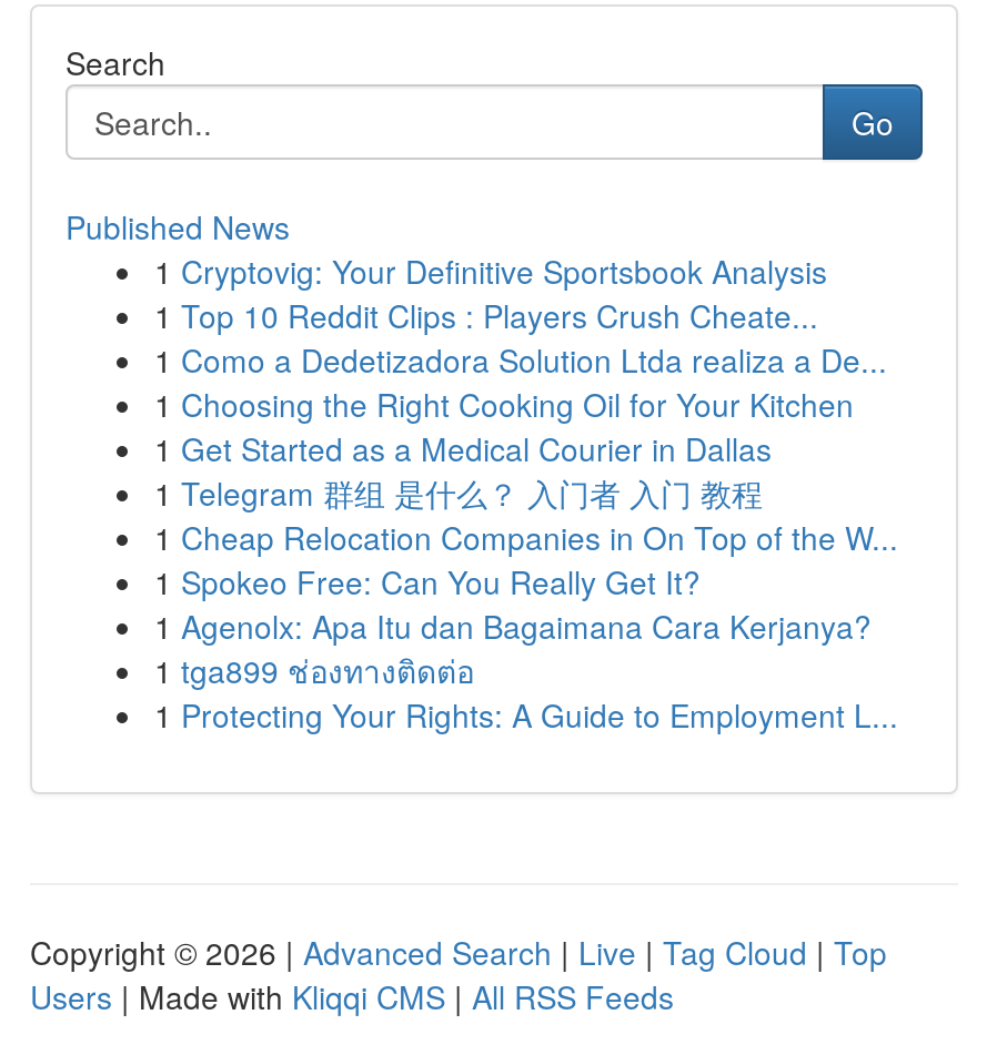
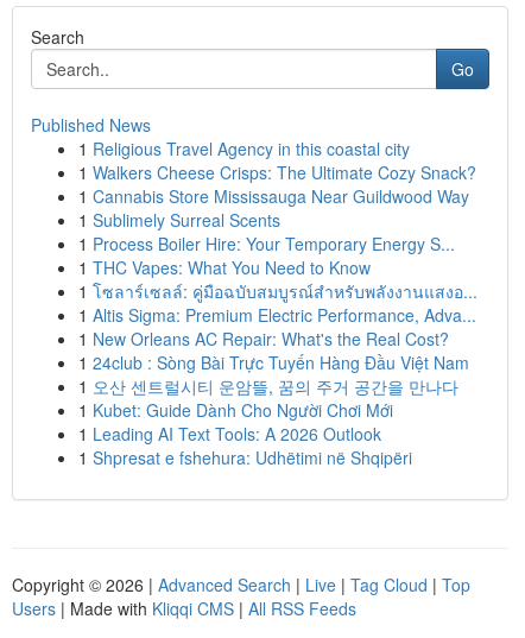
- 1 Cryptovig: Your Definitive Sportsbook Analysis
- 1 Top 10 Reddit Clips : Players Crush Cheate...
- 1 Como a Dedetizadora Solution Ltda realiza a De...
- 1 Choosing the Right Cooking Oil for Your Kitchen
- 1 Get Started as a Medical Courier in Dallas
- 1 Telegram 群组 是什么？ 入门者 入门 教程
- 1 Cheap Relocation Companies in On Top of the W...
- 1 Spokeo Free: Can You Really Get It?
- 1 Agenolx: Apa Itu dan Bagaimana Cara Kerjanya?
- 1 tga899 ช่องทางติดต่อ
- 1 Protecting Your Rights: A Guide to Employment L...
+ 1 Religious Travel Agency in this coastal city
+ 1 Walkers Cheese Crisps: The Ultimate Cozy Snack?
+ 1 Cannabis Store Mississauga Near Guildwood Way
+ 1 Sublimely Surreal Scents
+ 1 Process Boiler Hire: Your Temporary Energy S...
+ 1 THC Vapes: What You Need to Know
+ 1 โซลาร์เซลล์: คู่มือฉบับสมบูรณ์สำหรับพลังงานแสงอ...
+ 1 Altis Sigma: Premium Electric Performance, Adva...
+ 1 New Orleans AC Repair: What's the Real Cost?
+ 1 24club : Sòng Bài Trực Tuyến Hàng Đầu Việt Nam
+ 1 오산 센트럴시티 운암뜰, 꿈의 주거 공간을 만나다
+ 1 Kubet: Guide Dành Cho Người Chơi Mới
+ 1 Leading AI Text Tools: A 2026 Outlook
+ 1 Shpresat e fshehura: Udhëtimi në Shqipëri
